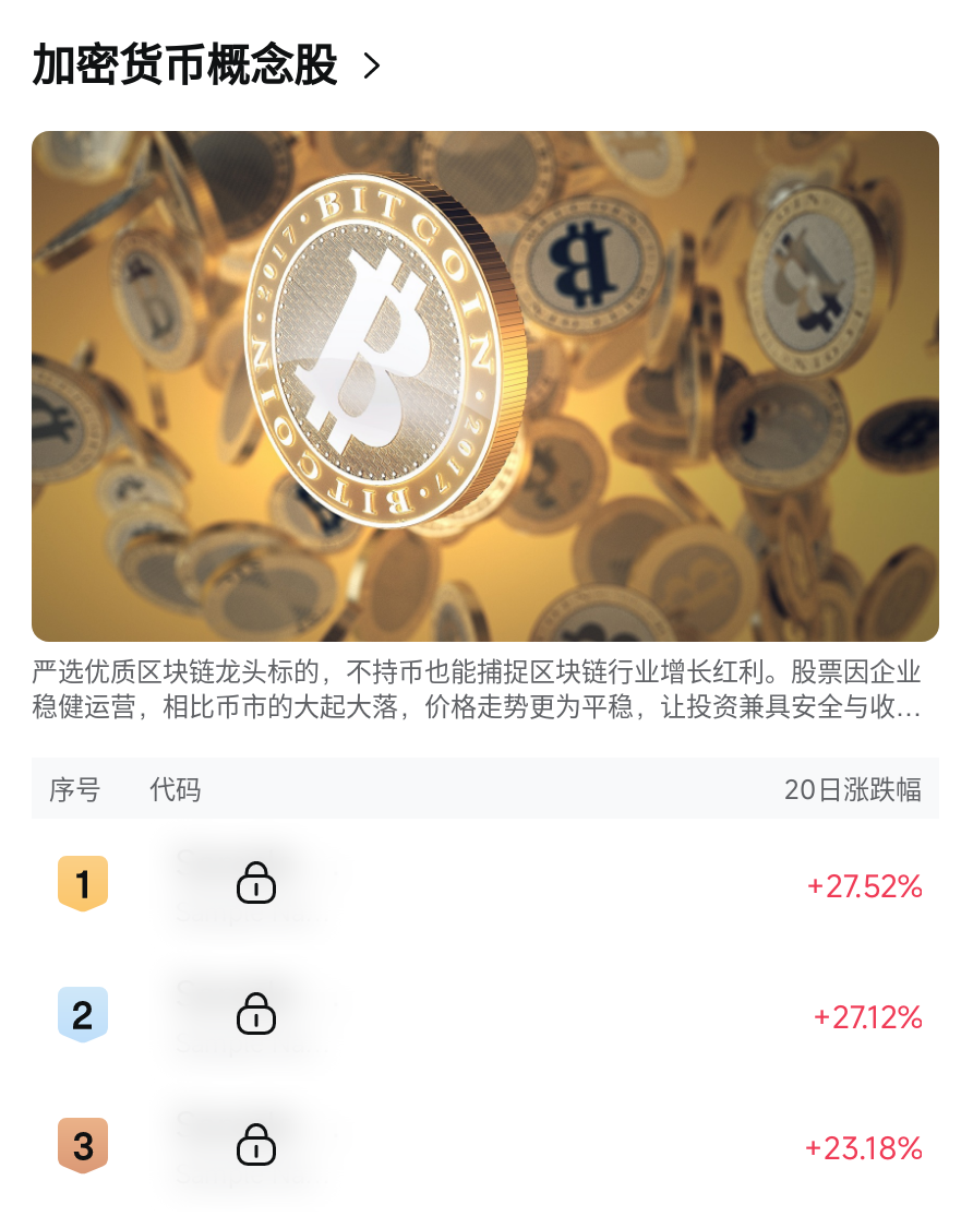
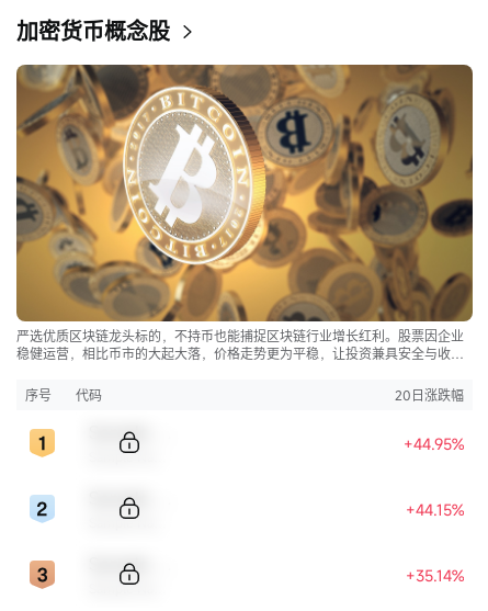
- +27.52%
+ +44.95%

- +27.12%
+ +44.15%

- +23.18%
+ +35.14%
